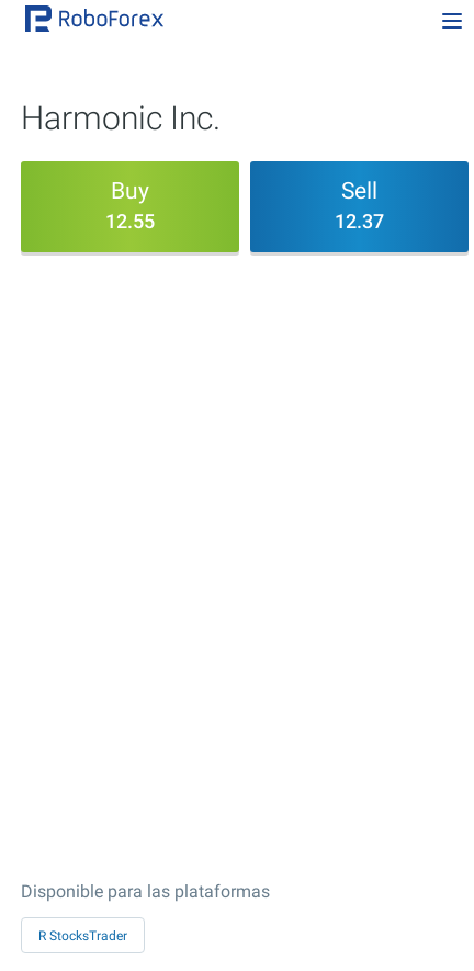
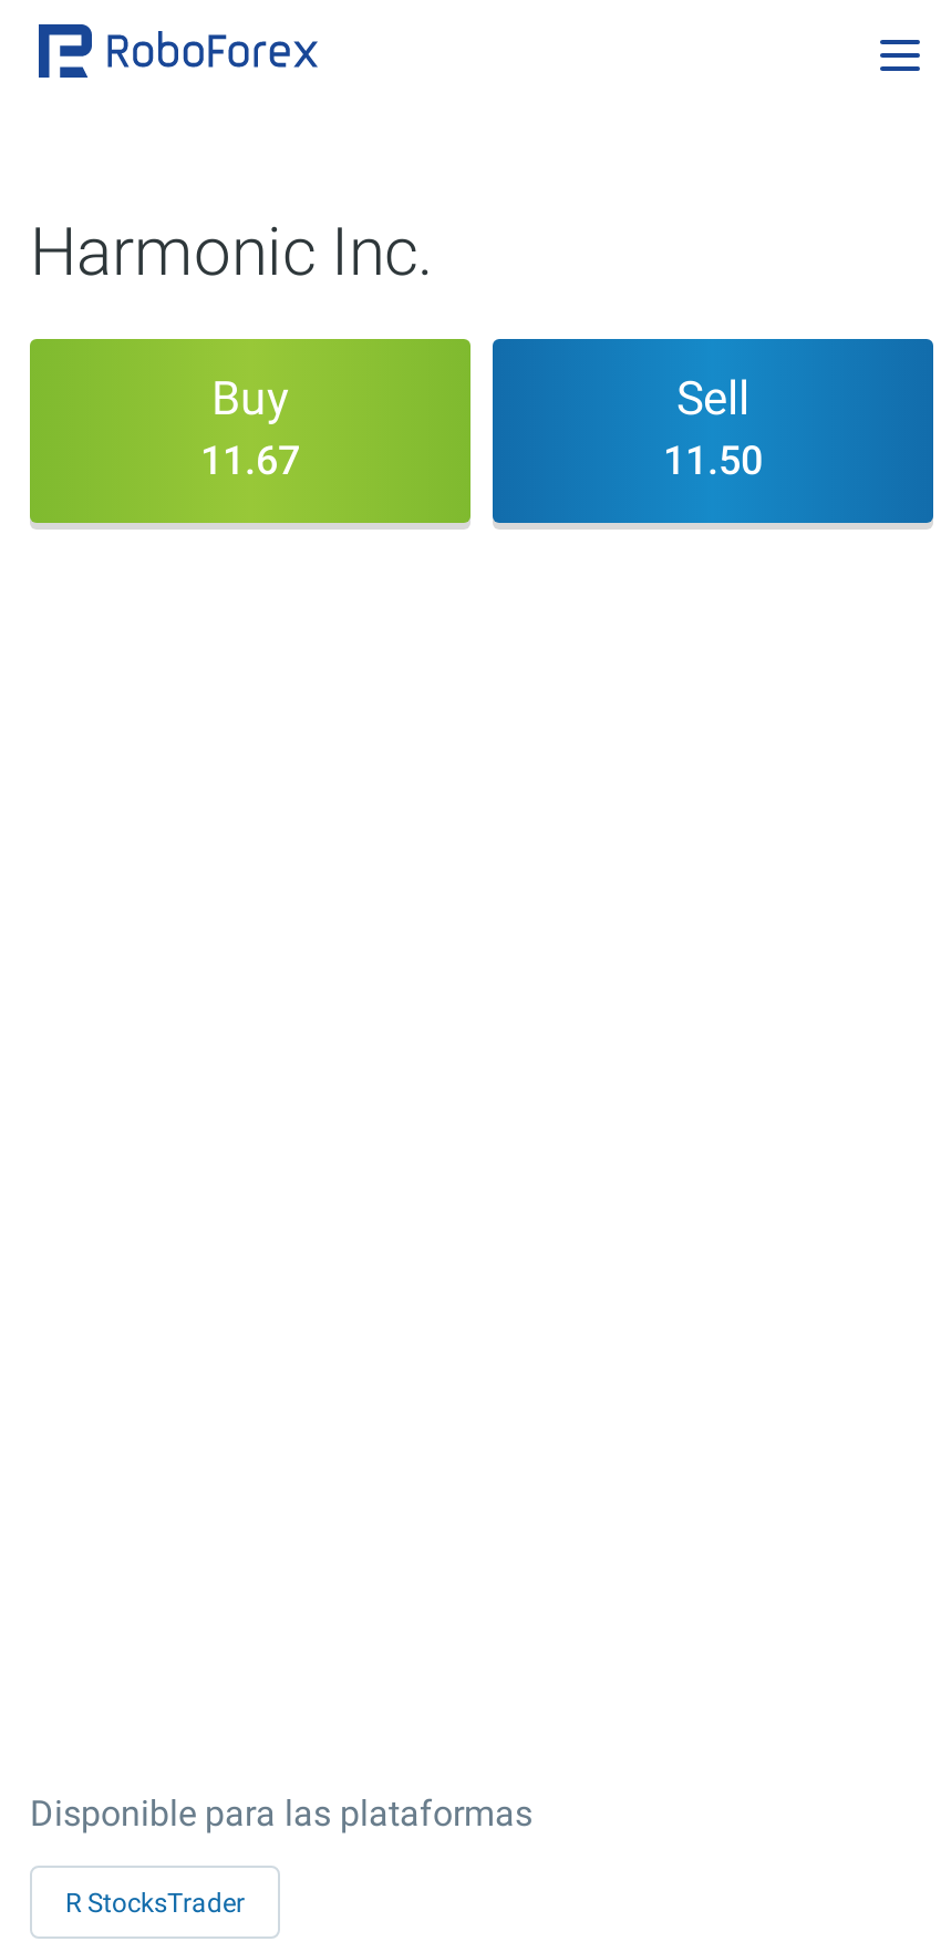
- 12.55
+ 11.67

- 12.37
+ 11.50
